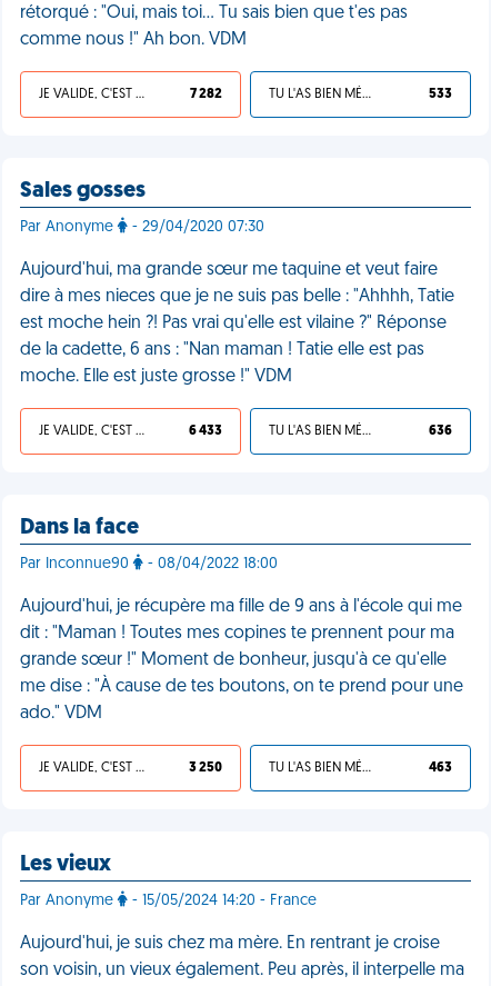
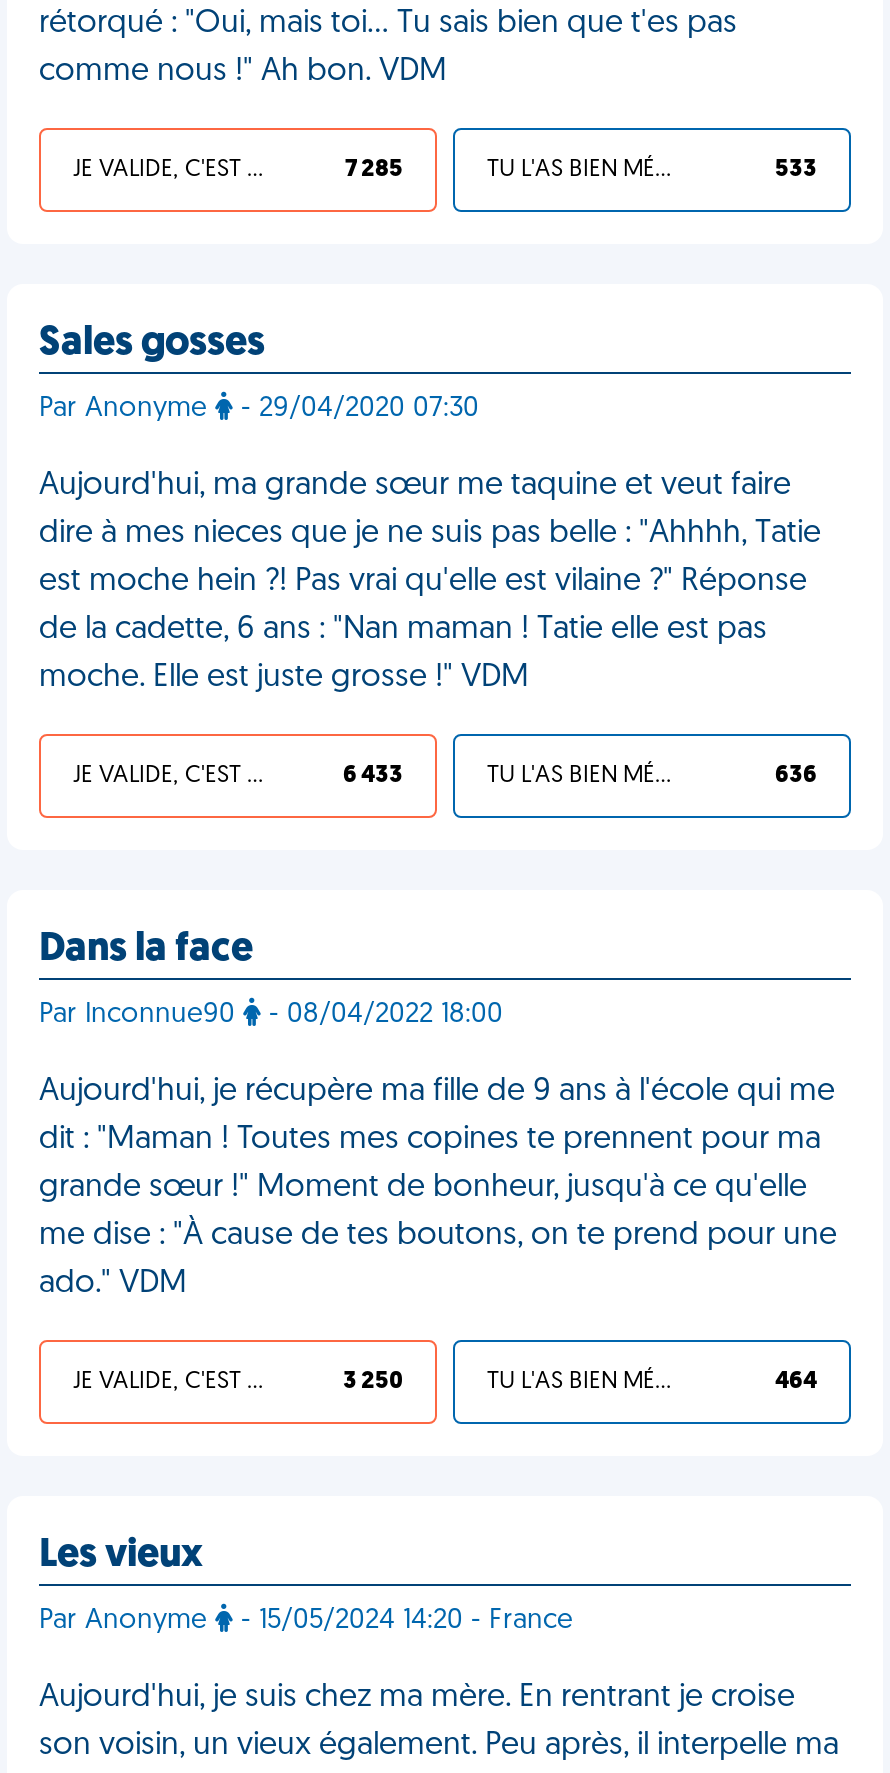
- 7 282
+ 7 285

- 463
+ 464
